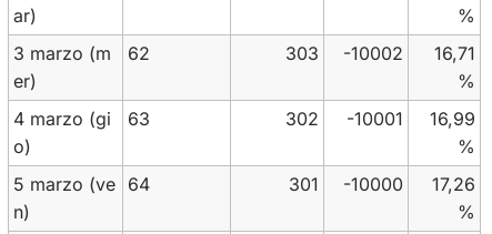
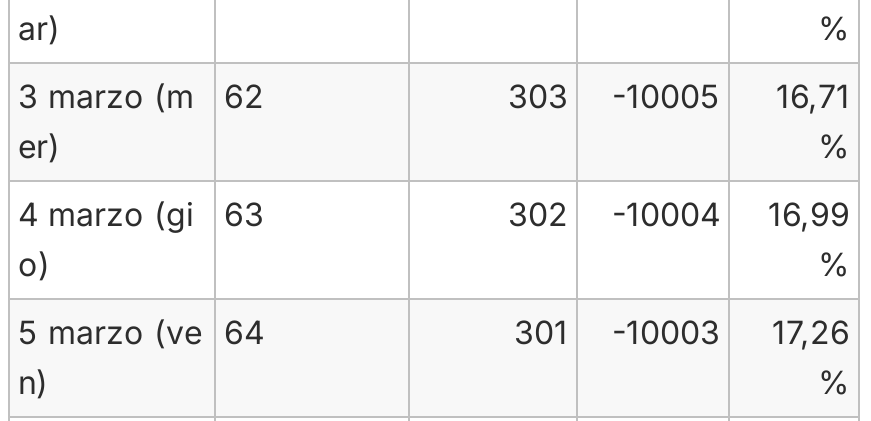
- 303 -10002 16,71
+ 303 -10005 16,71

- 302 -10001 16,99
+ 302 -10004 16,99

- 301 -10000 17,26
+ 301 -10003 17,26
